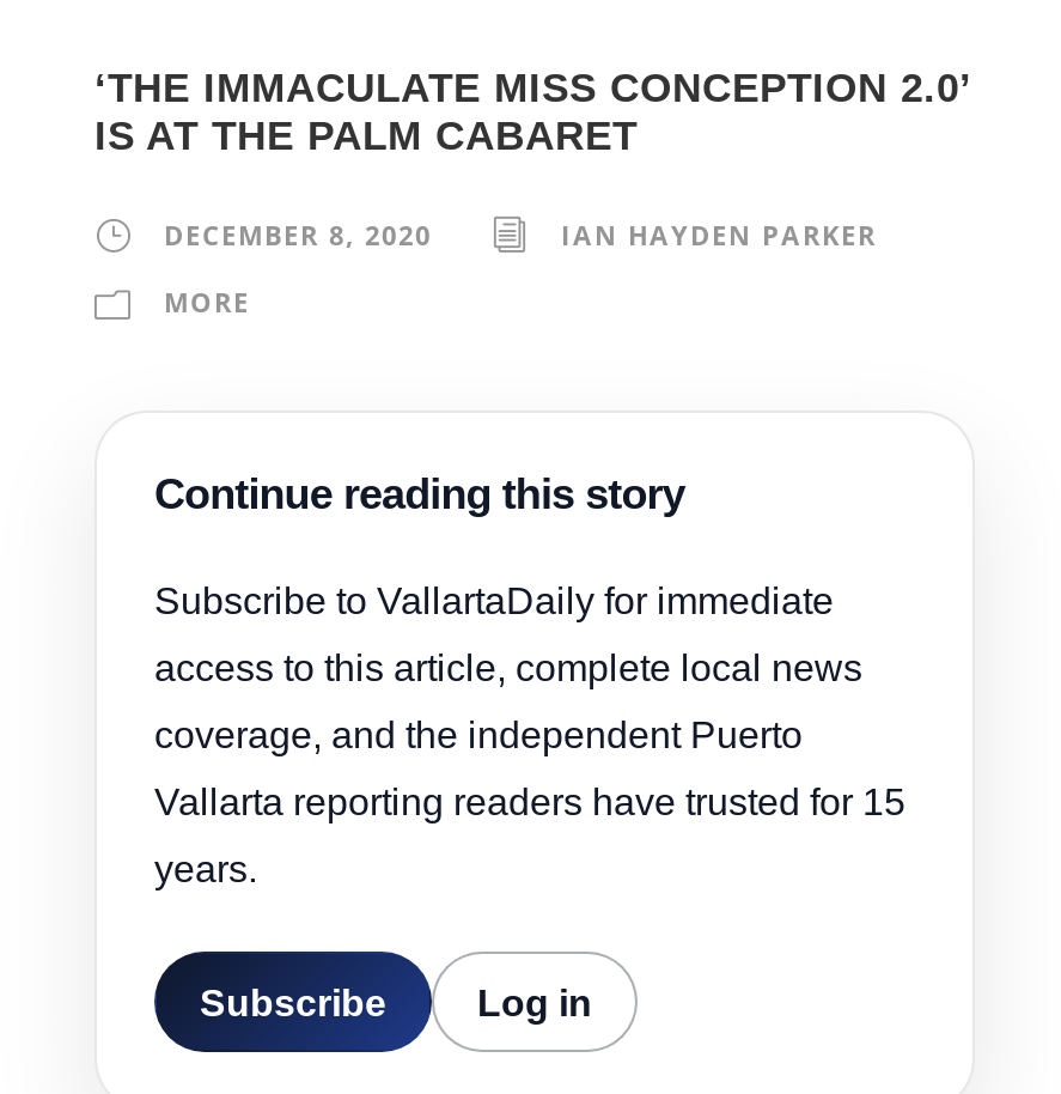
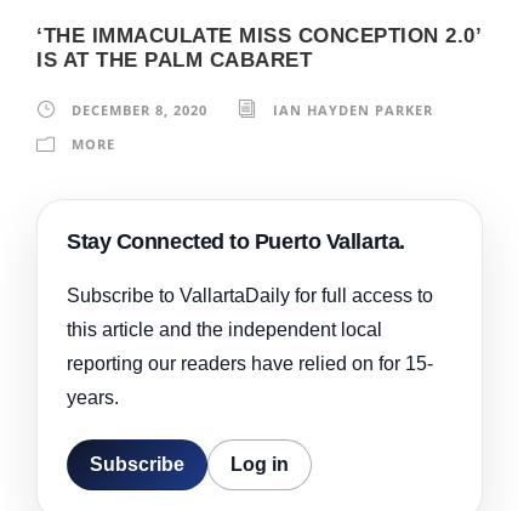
- Continue reading this story
- Subscribe to VallartaDaily for immediate
- access to this article, complete local news
- coverage, and the independent Puerto
- Vallarta reporting readers have trusted for 15
+ Stay Connected to Puerto Vallarta.
+ Subscribe to VallartaDaily for full access to
+ this article and the independent local
+ reporting our readers have relied on for 15-
